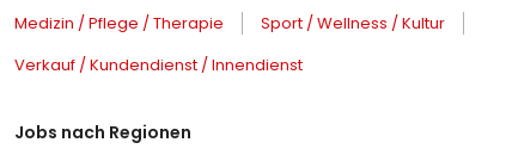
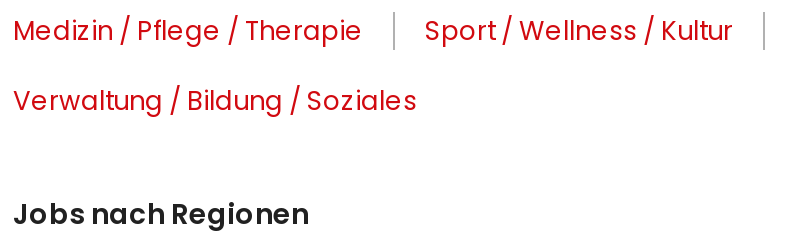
- Verkauf / Kundendienst / Innendienst
+ Verwaltung / Bildung / Soziales
